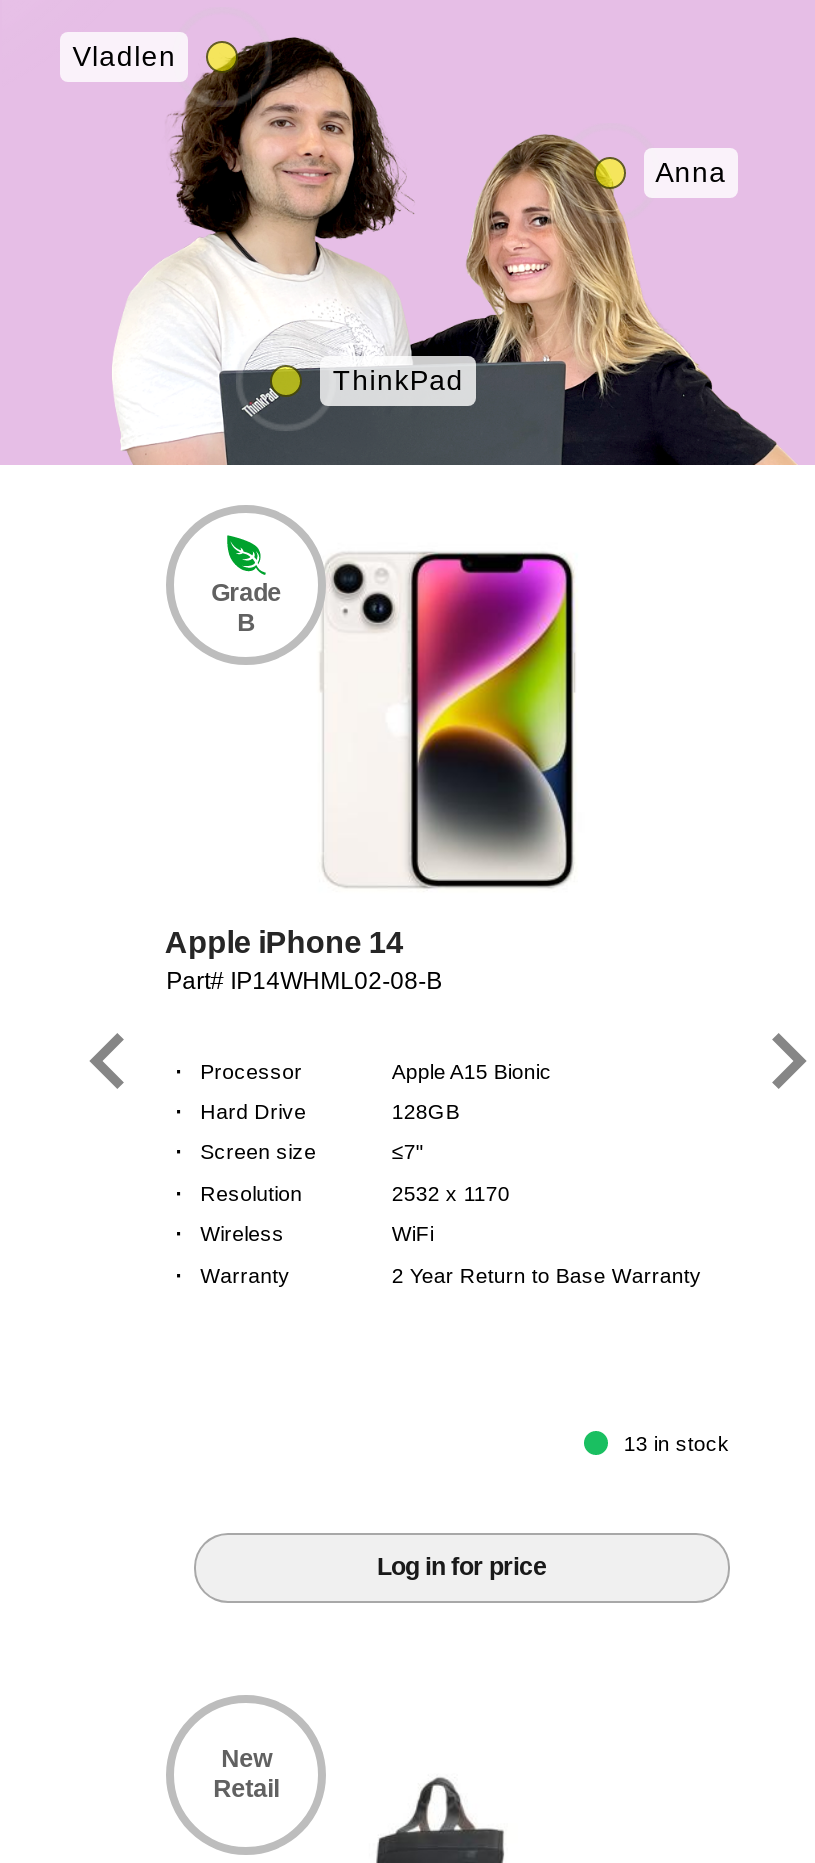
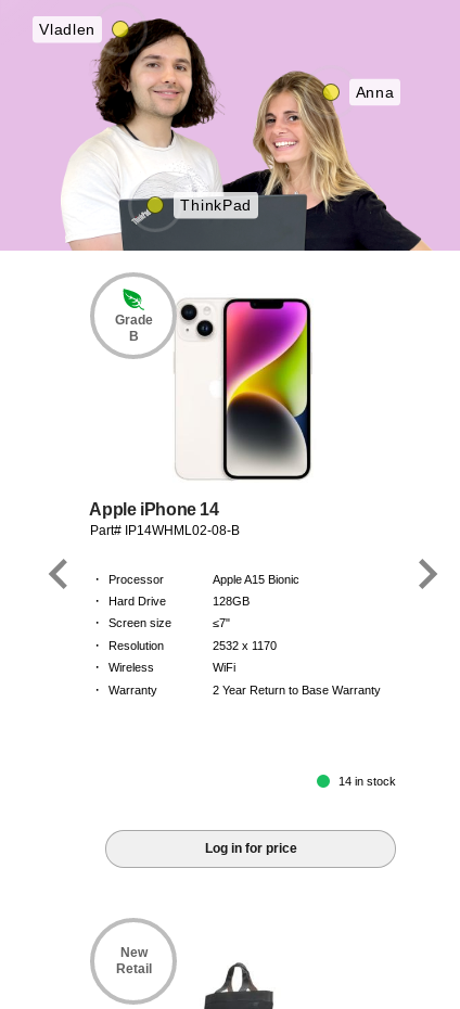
- 13 in stock
+ 14 in stock
